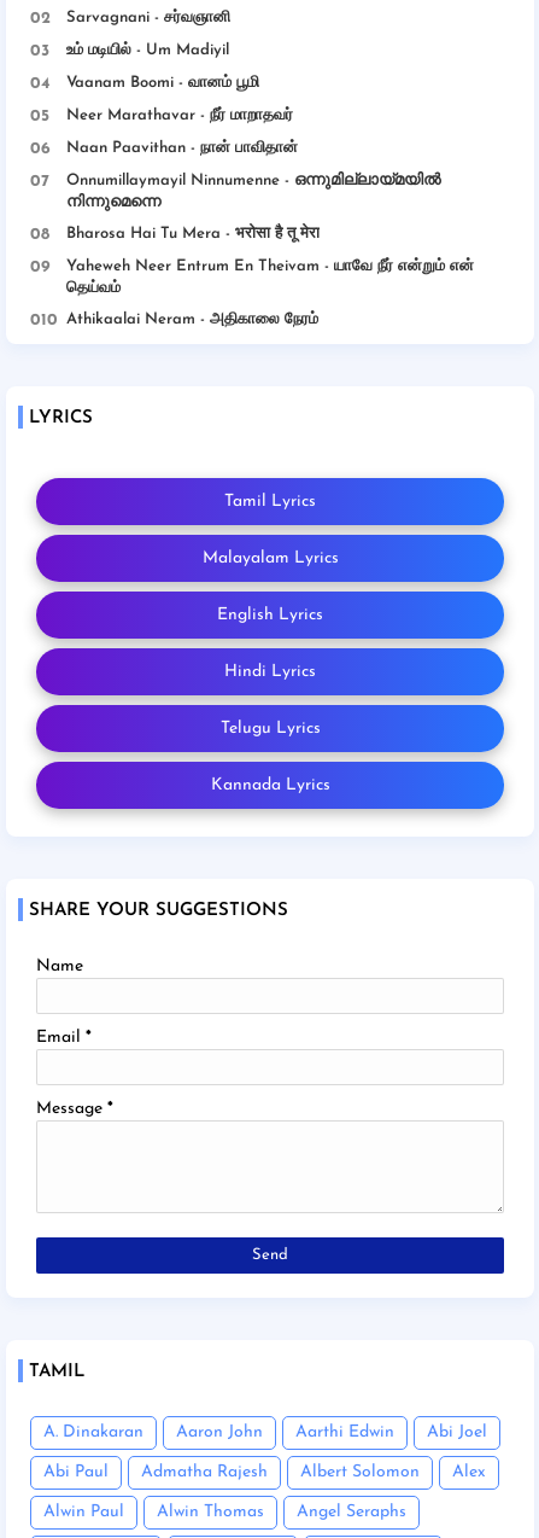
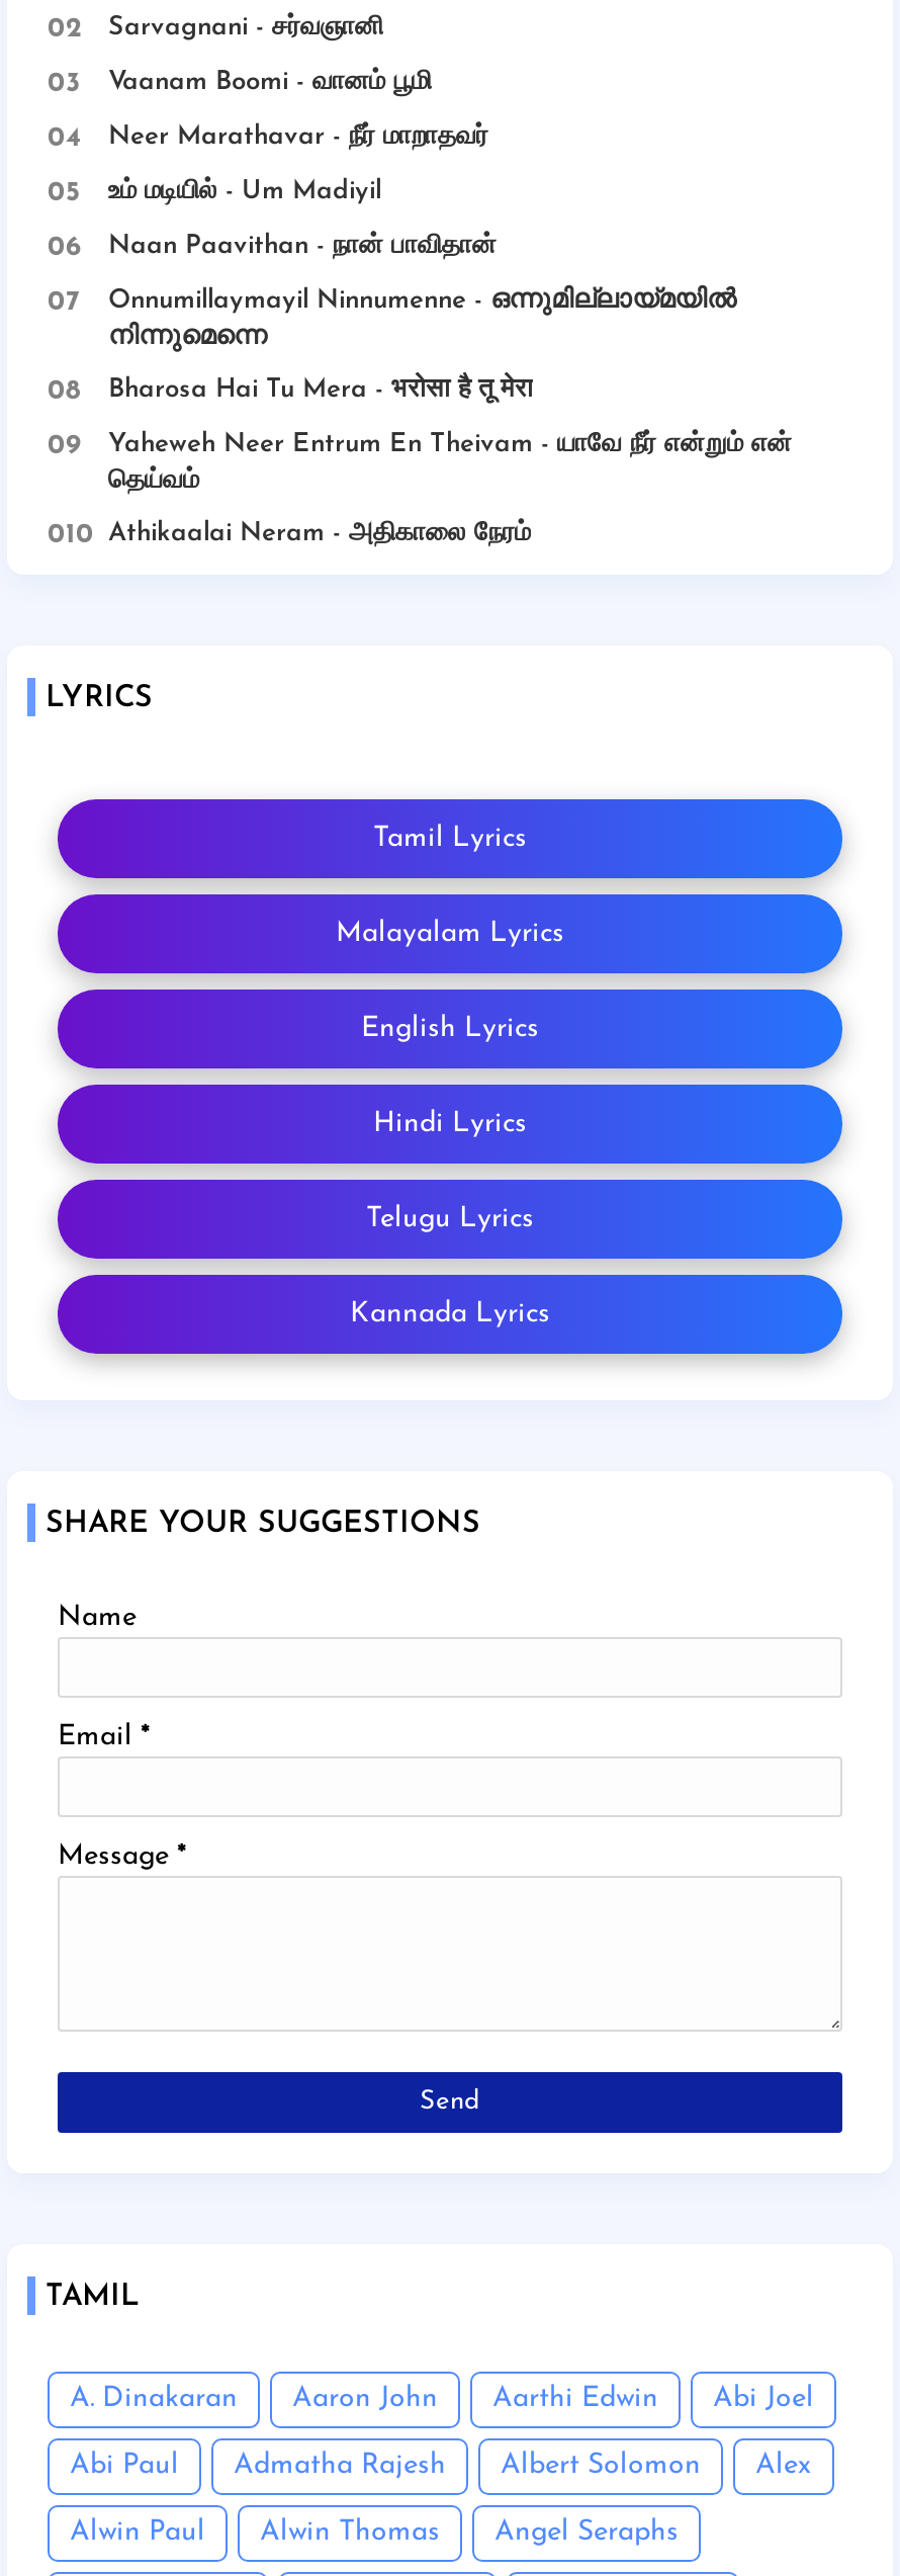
moved down: உம் மடியில் - Um Madiyil

moved up: Vaanam Boomi - வானம் பூமி | Neer Marathavar - நீர் மாறாதவர்
